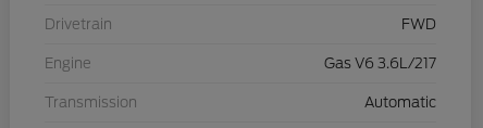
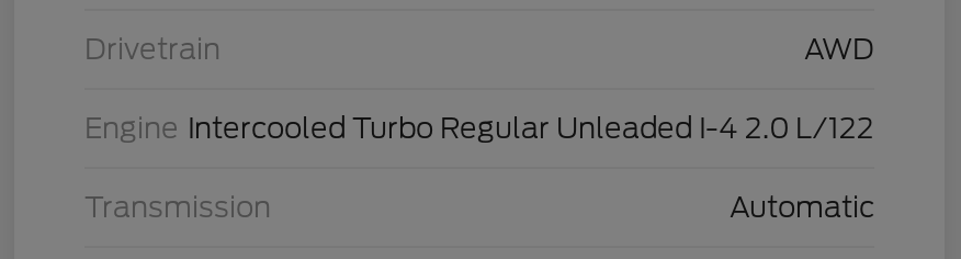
- FWD
+ AWD

- Engine
- Gas V6 3.6L/217
+ Engine Intercooled Turbo Regular Unleaded I-4 2.0 L/122
